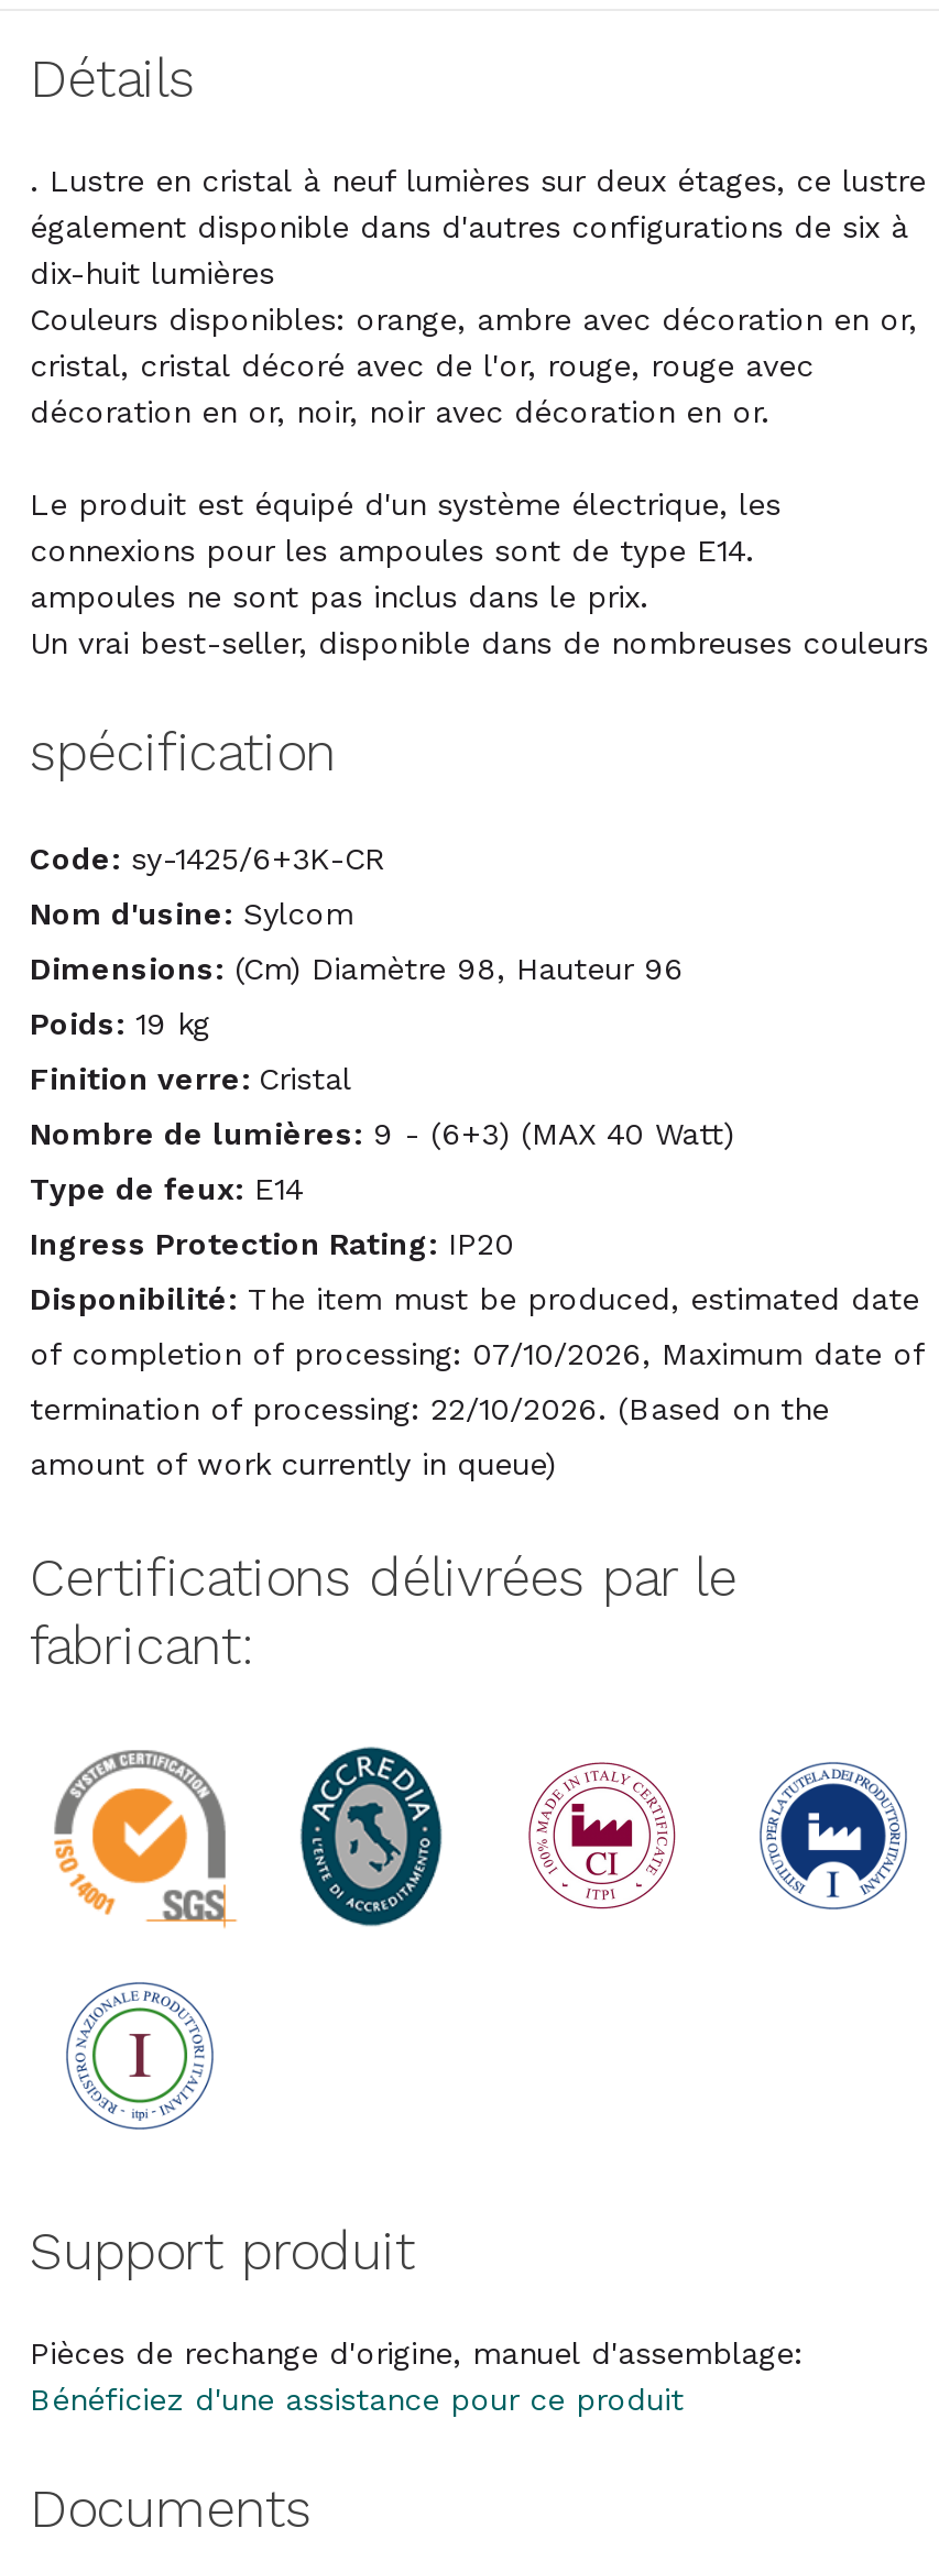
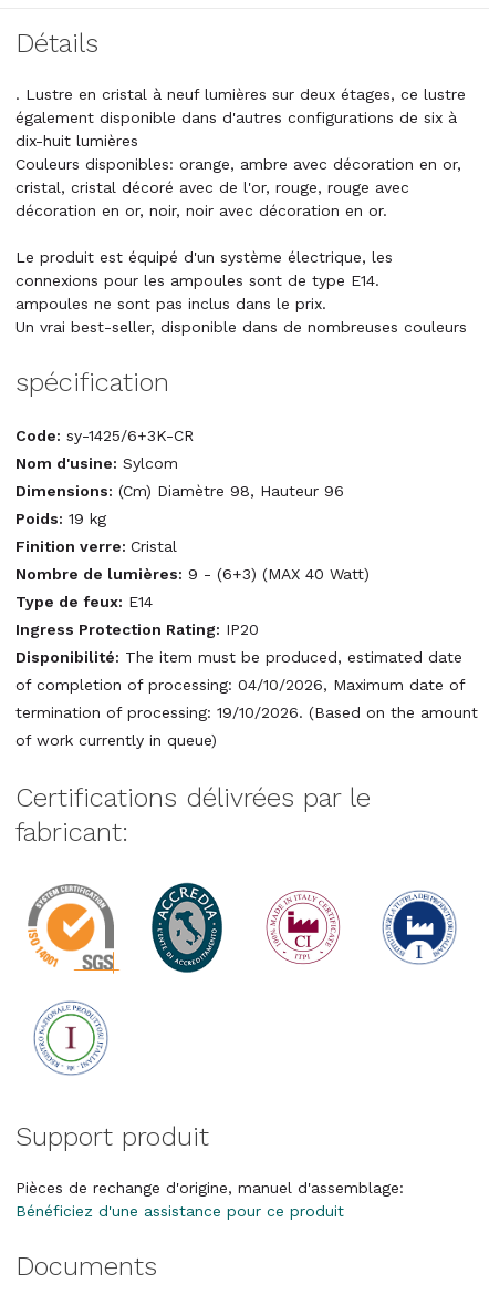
- of completion of processing: 07/10/2026, Maximum date of
+ of completion of processing: 04/10/2026, Maximum date of

- termination of processing: 22/10/2026. (Based on the
+ termination of processing: 19/10/2026. (Based on the amount

- amount of work currently in queue)
+ of work currently in queue)
